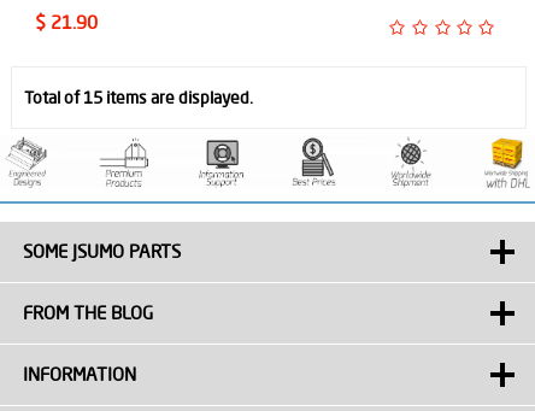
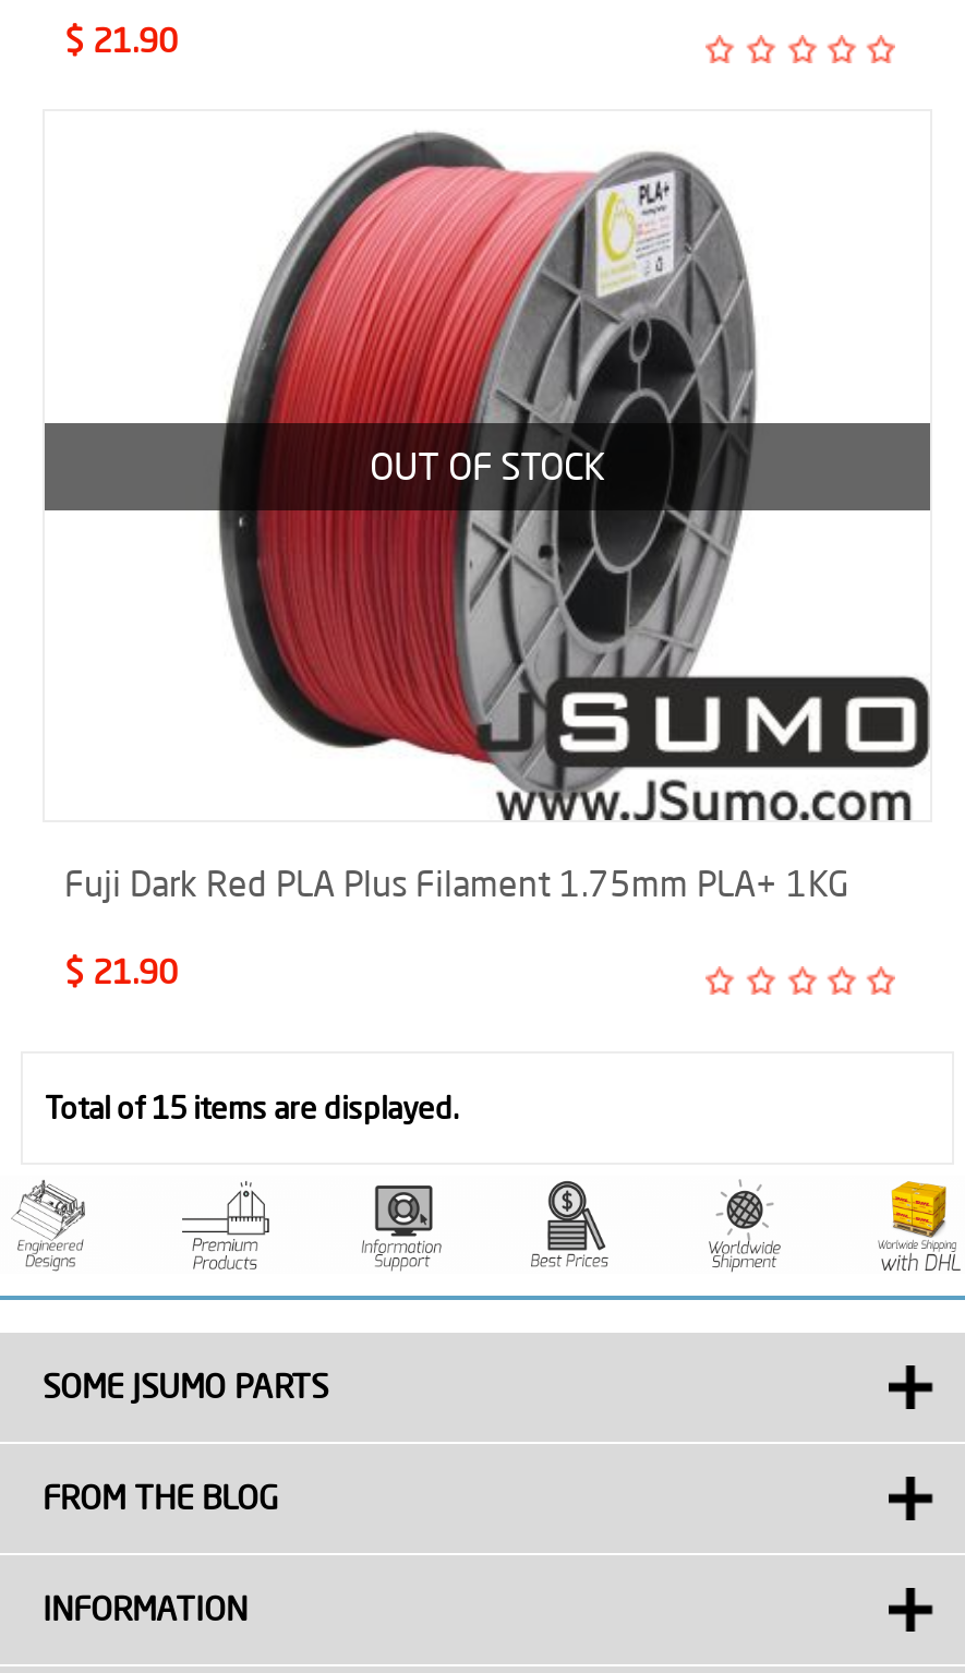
+ [image]
+ OUT OF STOCK

+ Fuji Dark Red PLA Plus Filament 1.75mm PLA+ 1KG
+ $ 21.90
